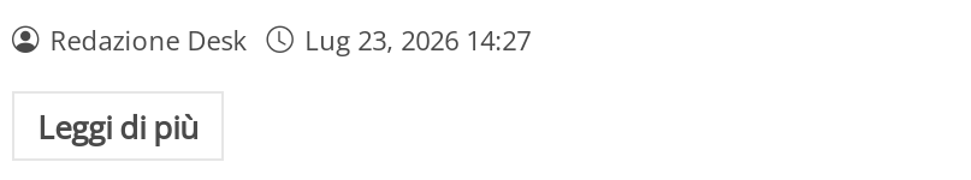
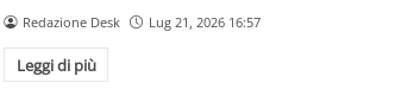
- Redazione Desk Lug 23, 2026 14:27
+ Redazione Desk Lug 21, 2026 16:57
